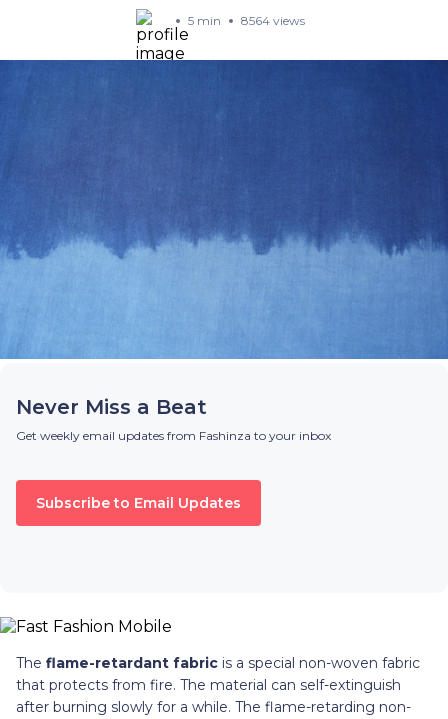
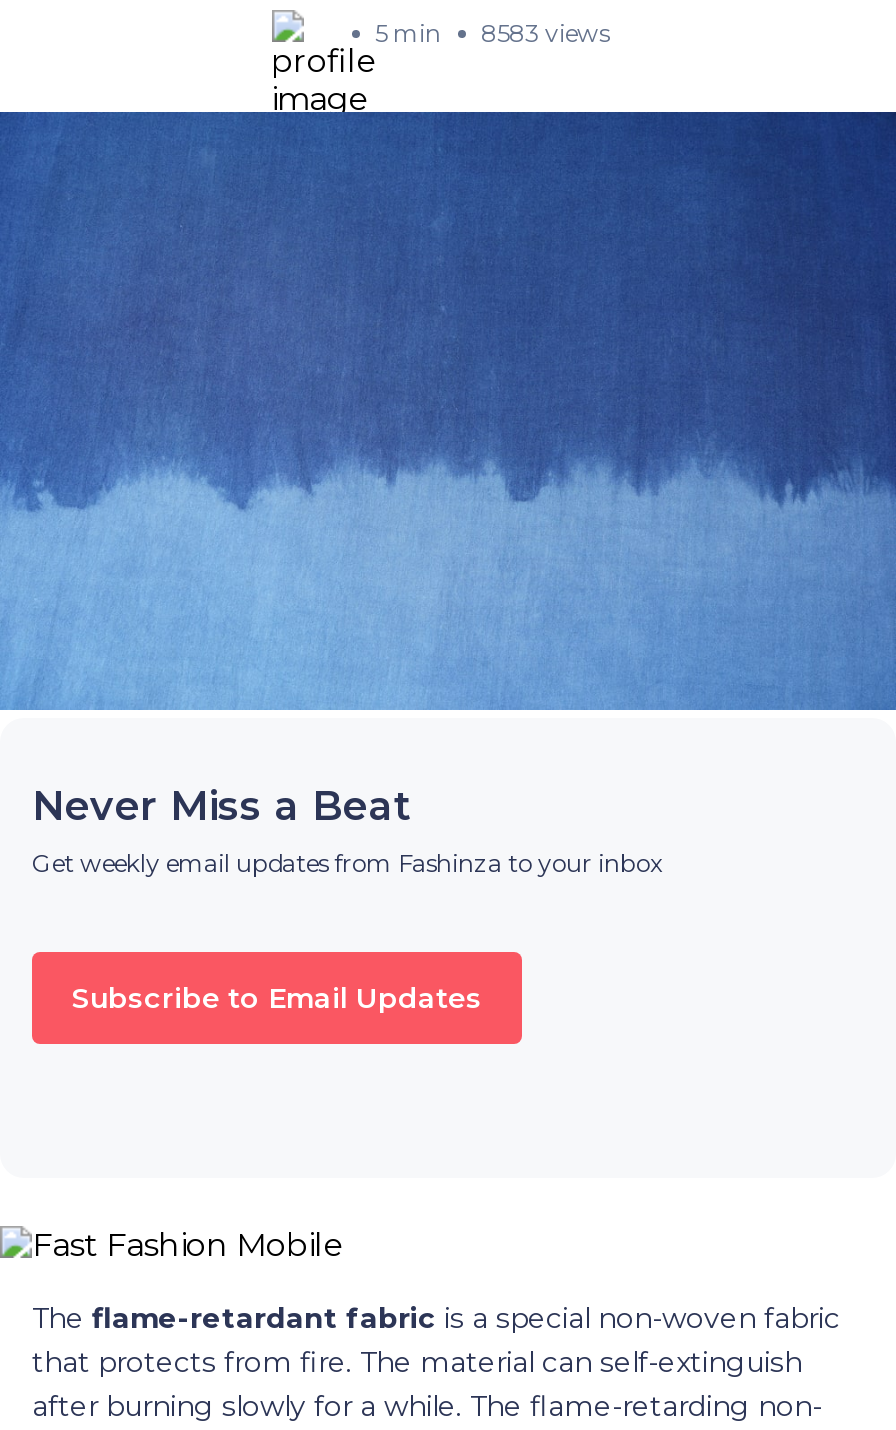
- 5 min 8564 views
+ 5 min 8583 views
